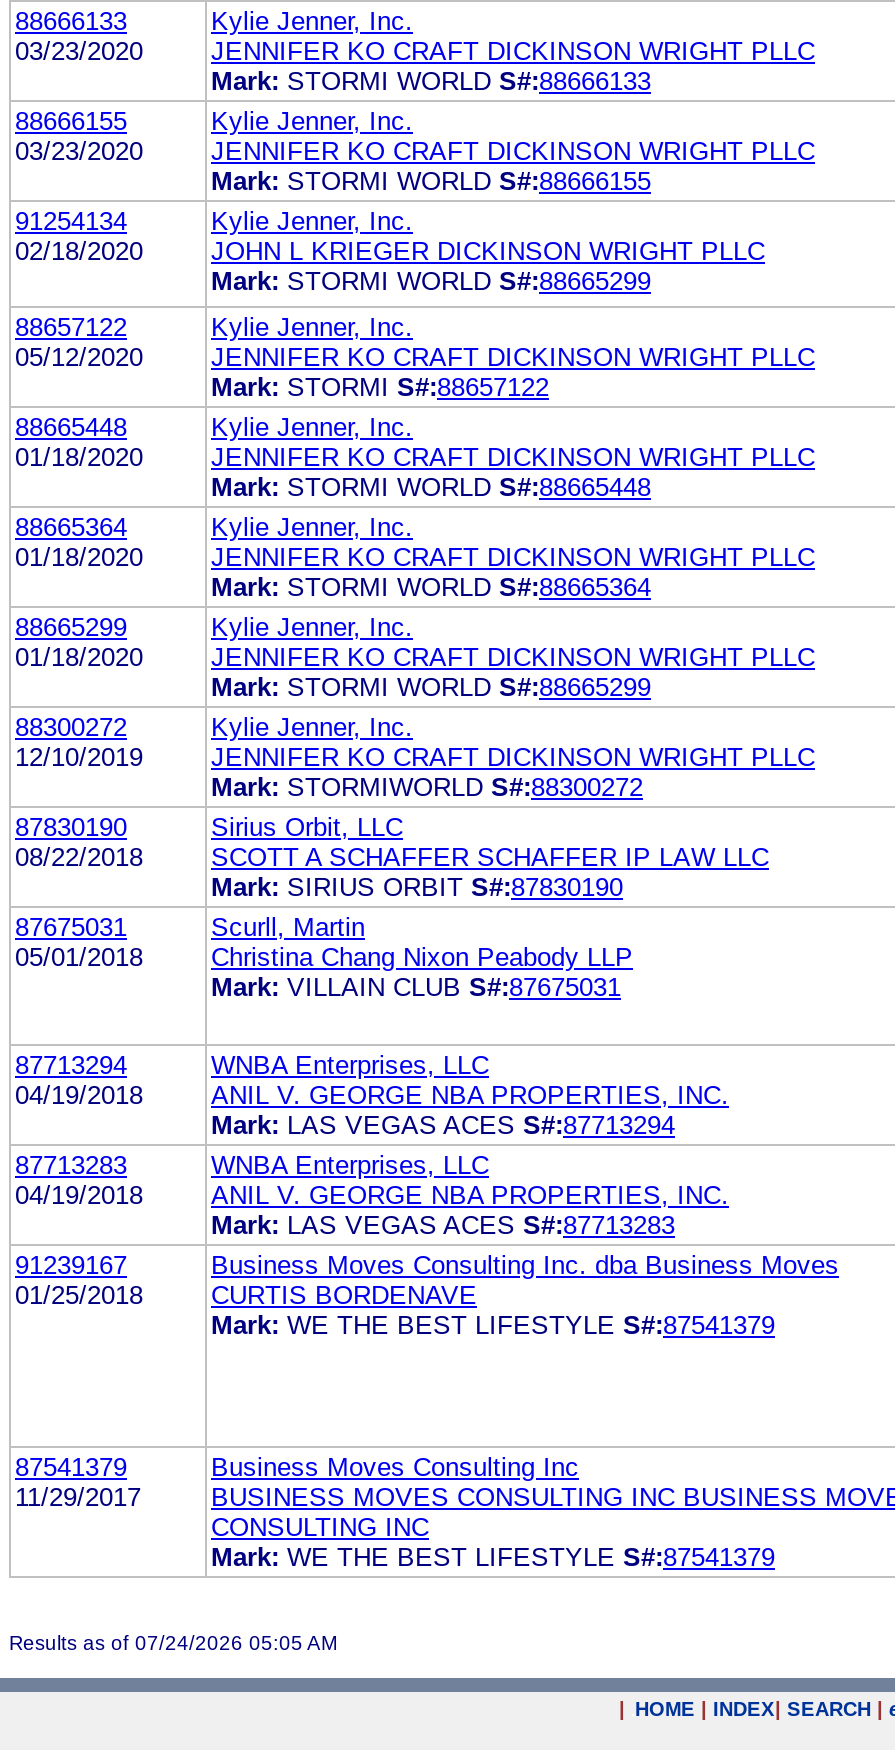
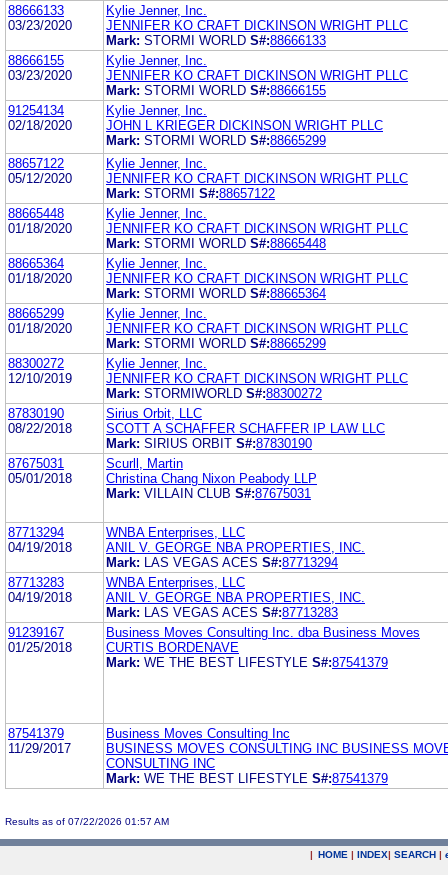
- Results as of 07/24/2026 05:05 AM
+ Results as of 07/22/2026 01:57 AM
